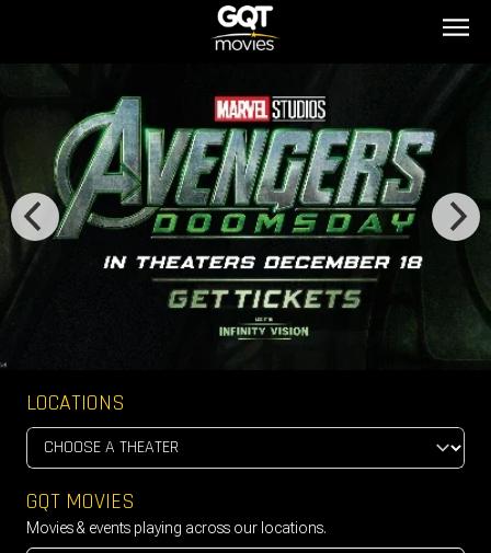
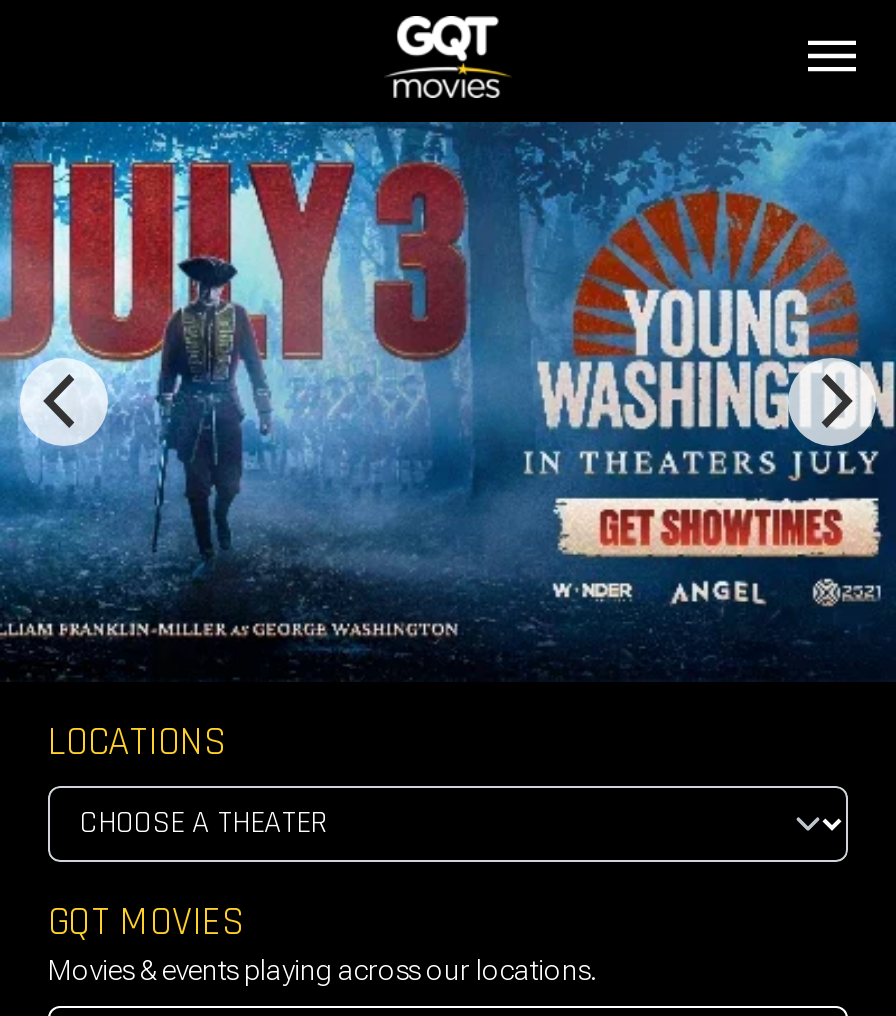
- [image]
+ [image]
